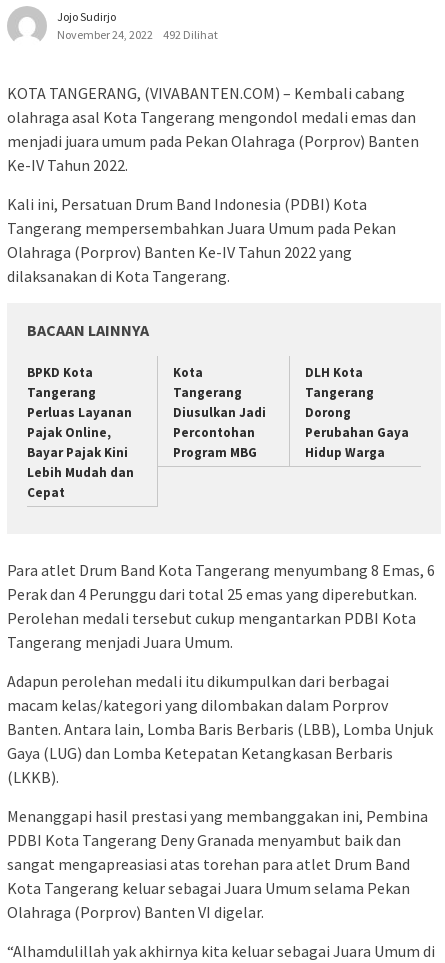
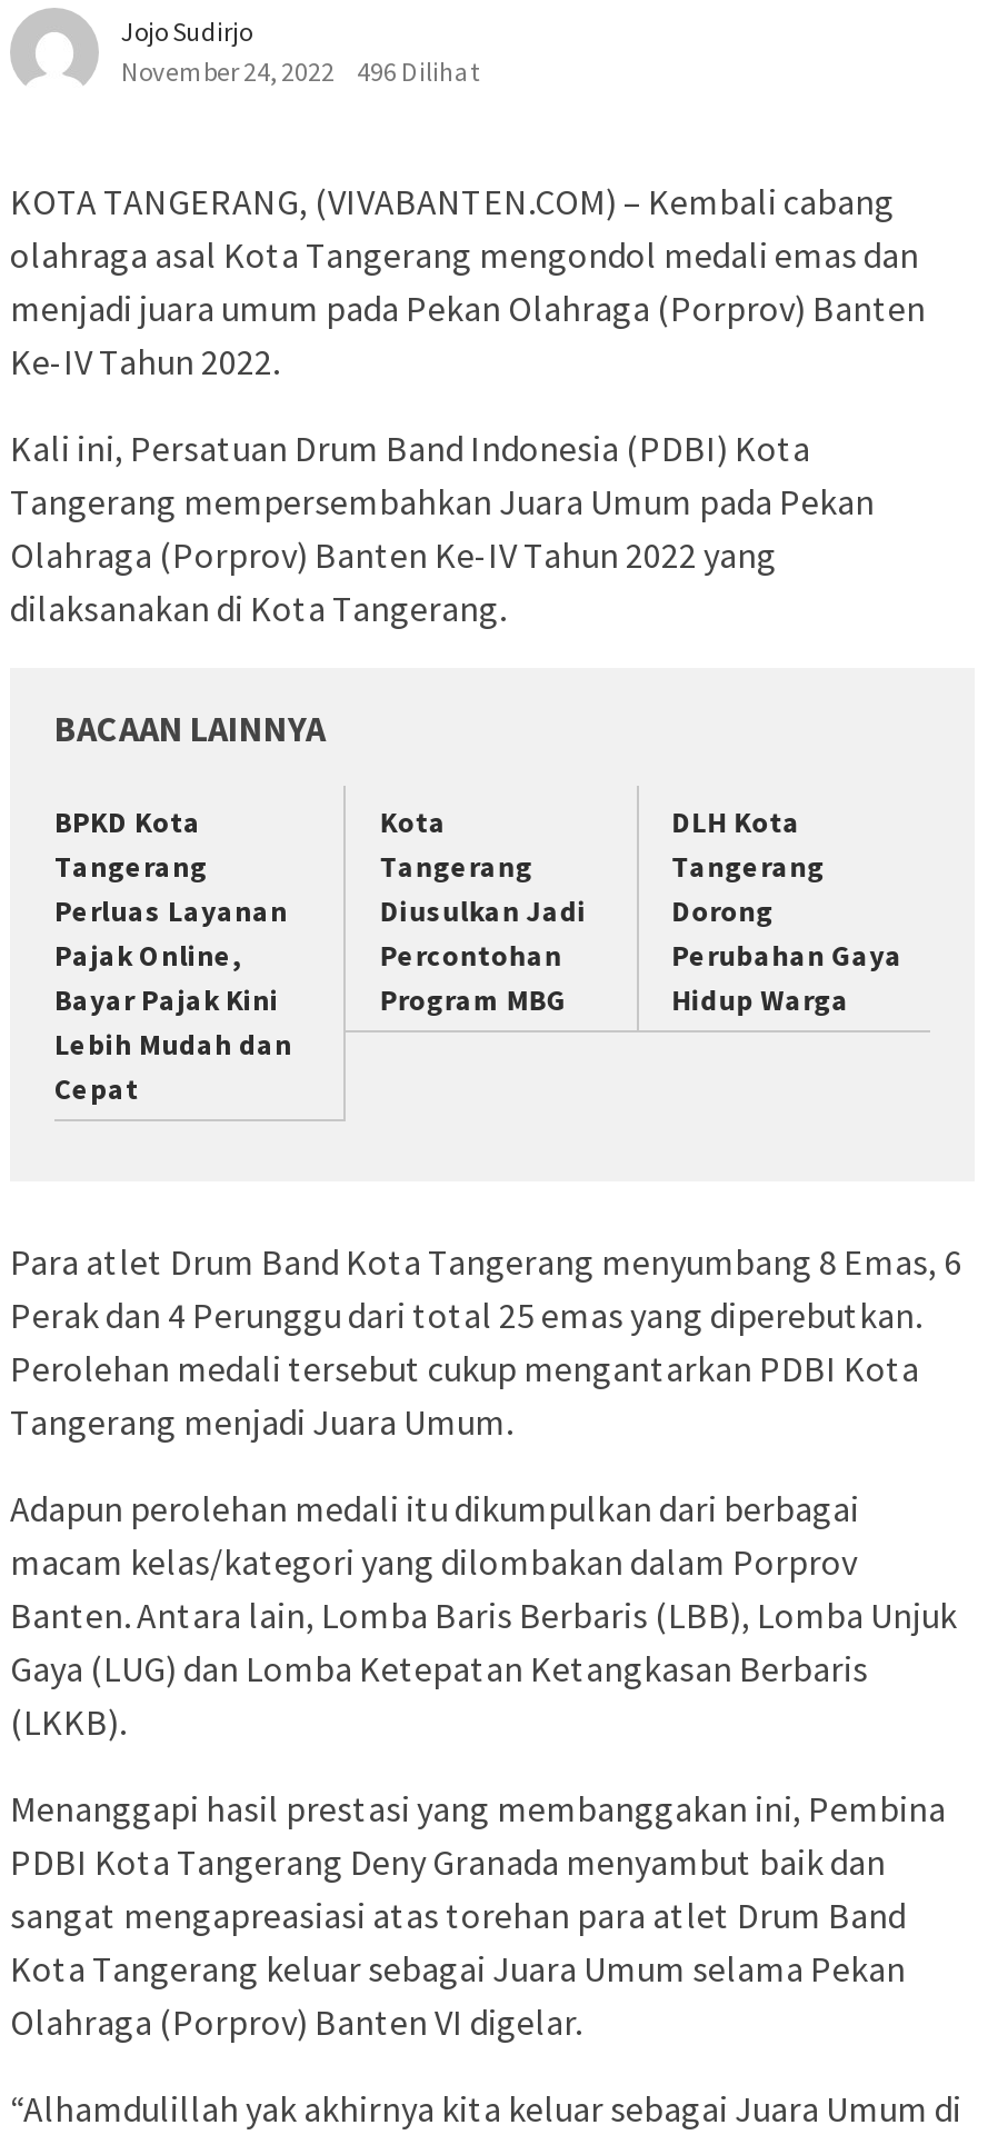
- November 24, 2022 492 Dilihat
+ November 24, 2022 496 Dilihat
